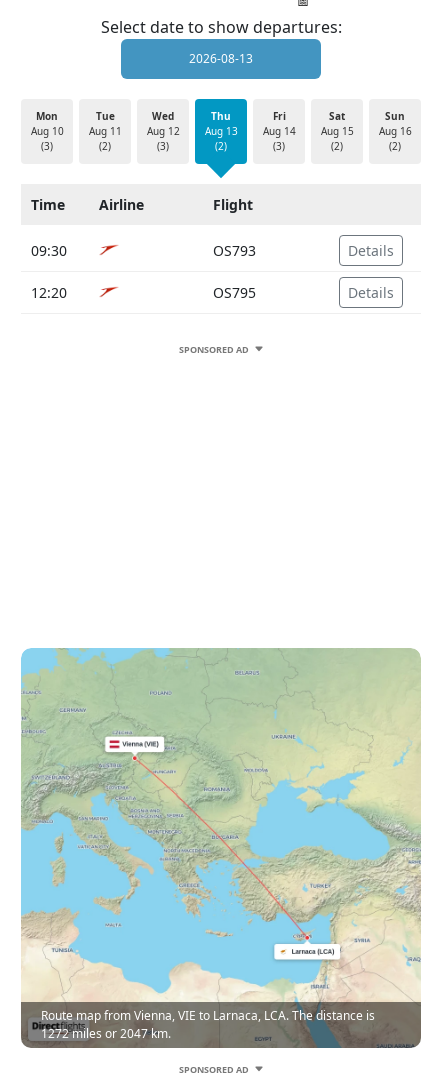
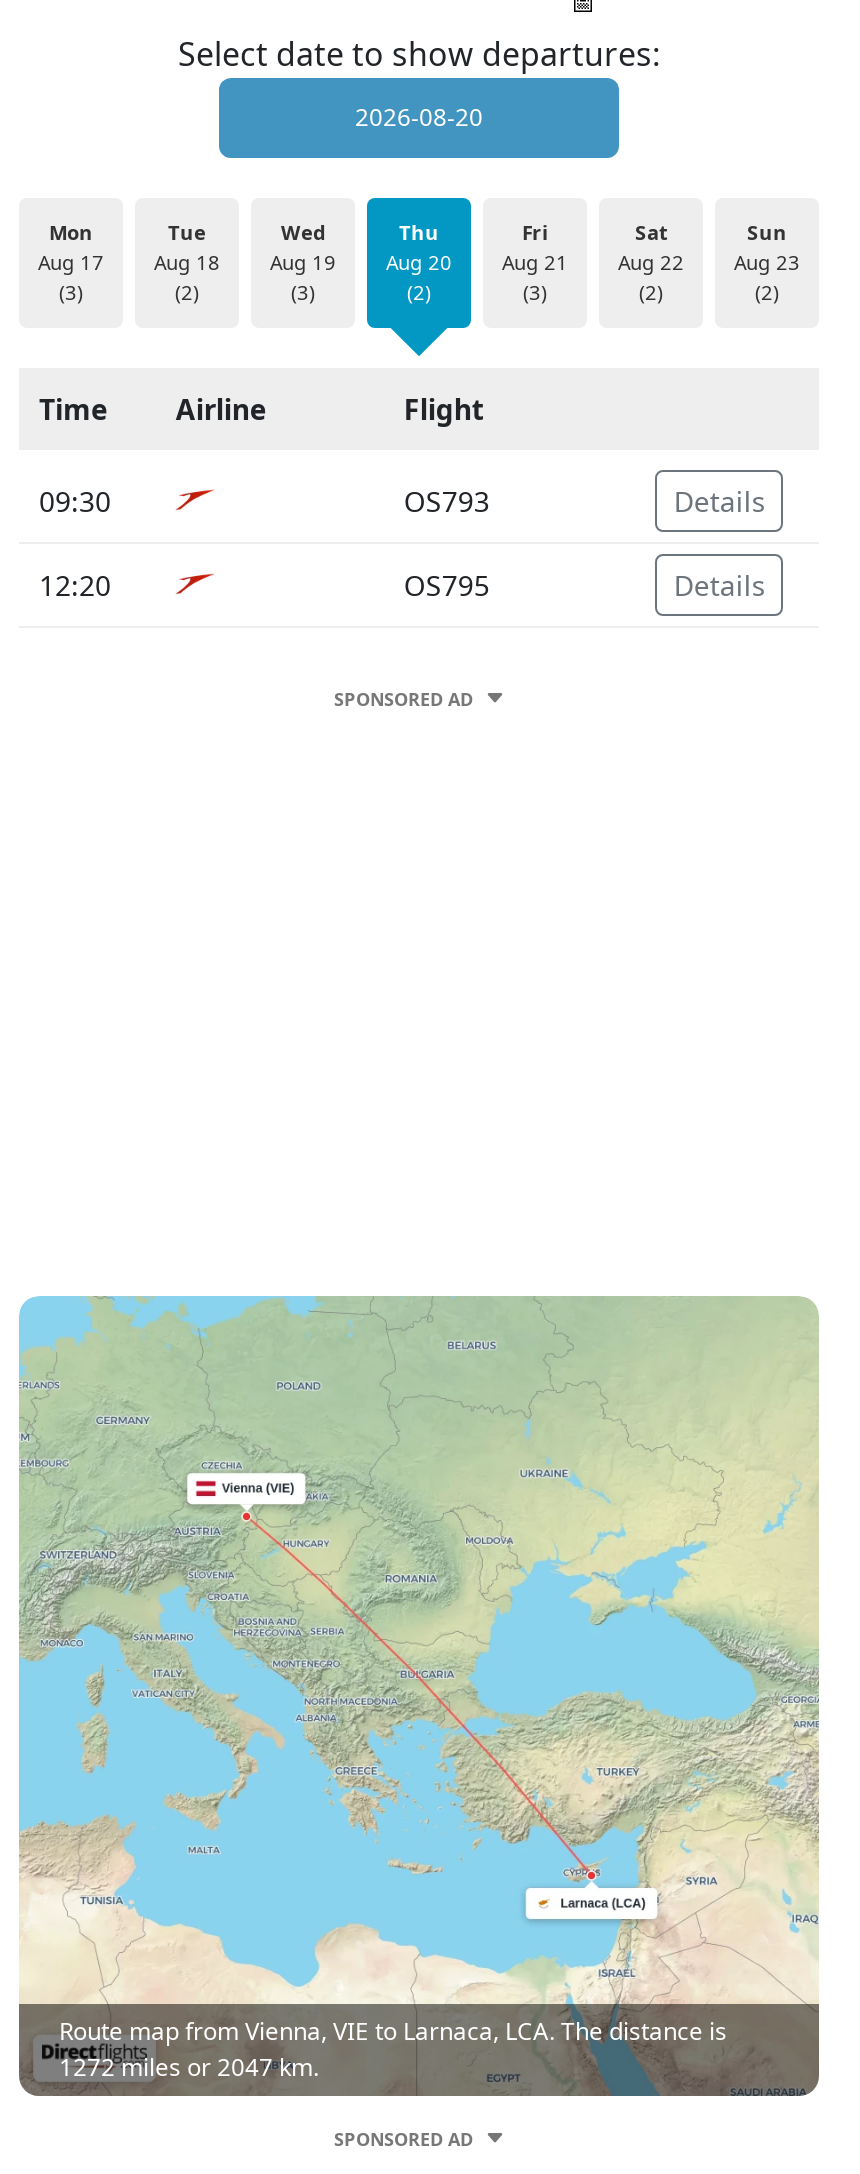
- Aug 10
+ Aug 17

- Aug 11
+ Aug 18

- Aug 12
+ Aug 19

- Aug 13
+ Aug 20

- Aug 14
+ Aug 21

- Aug 15
+ Aug 22

- Aug 16
+ Aug 23
